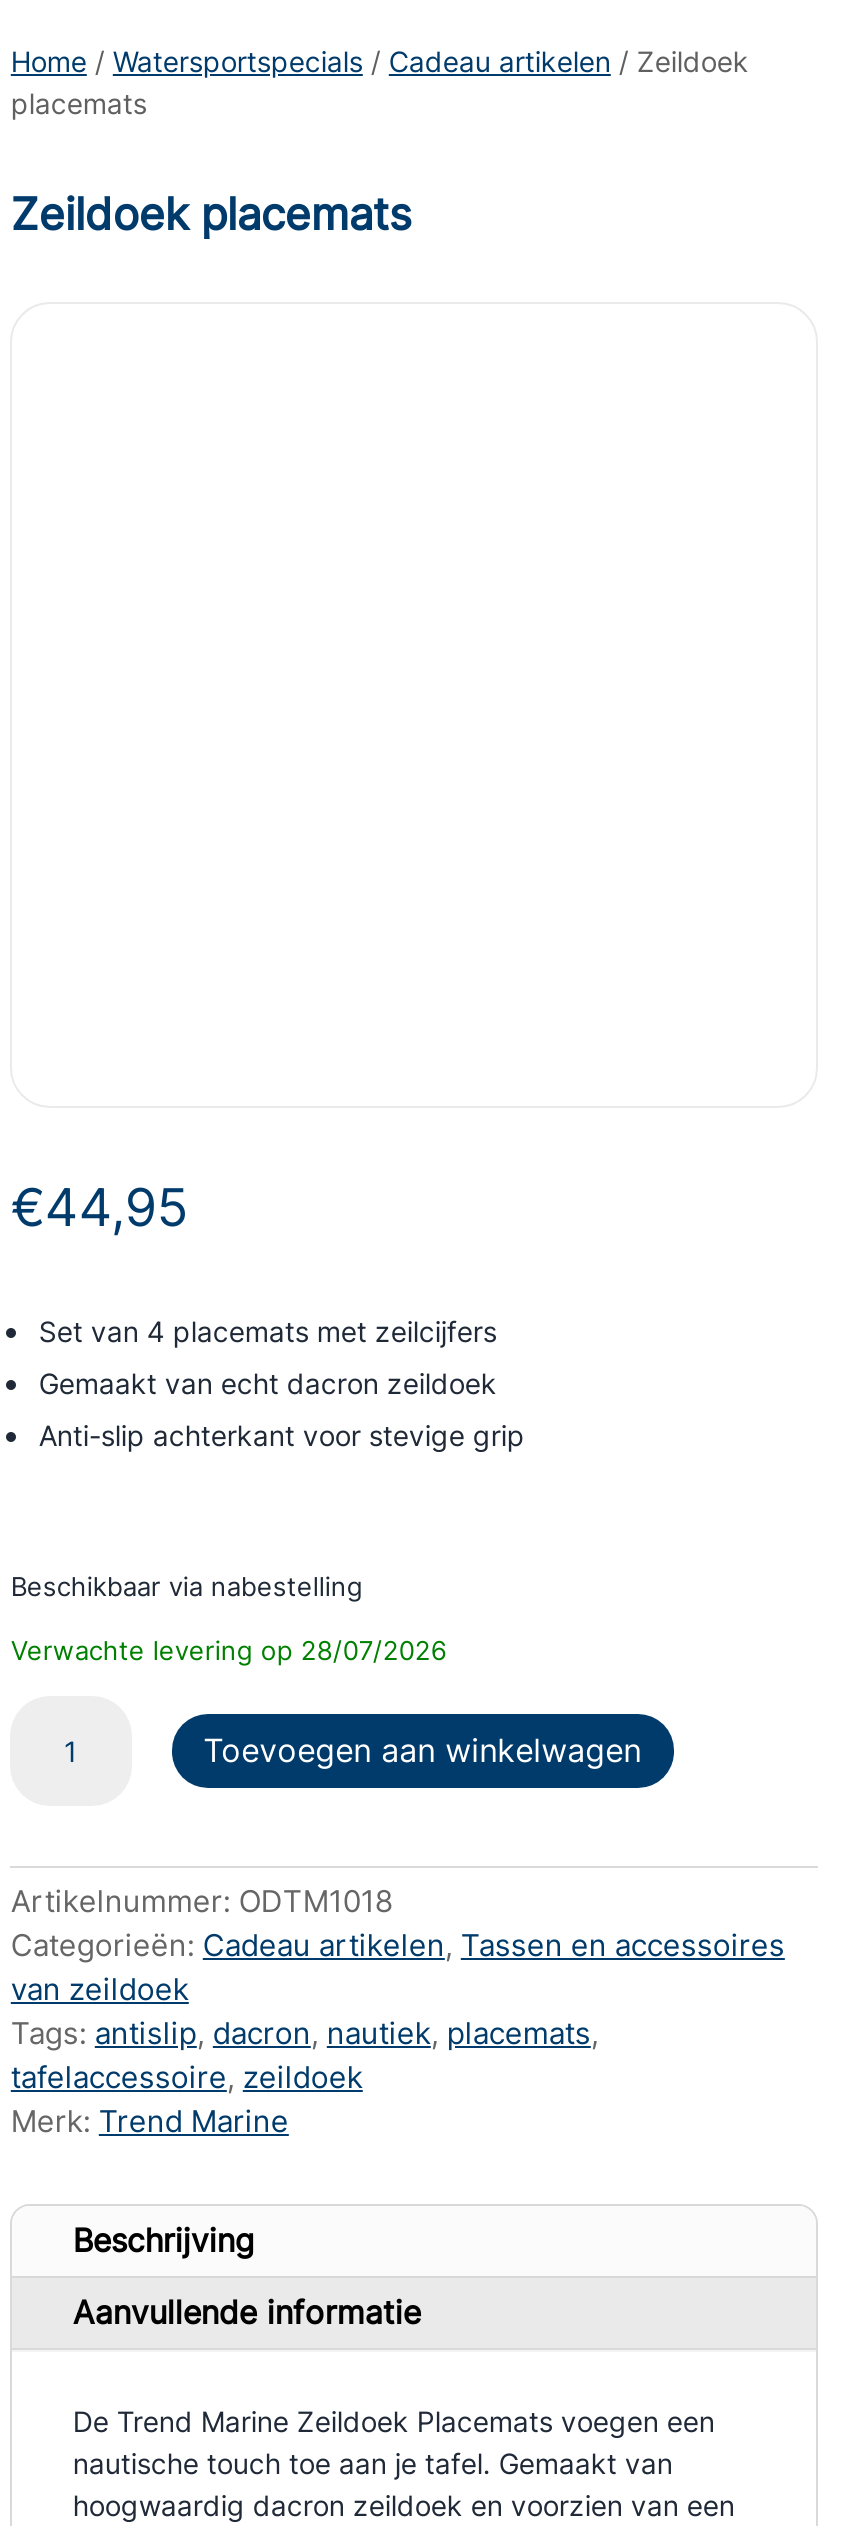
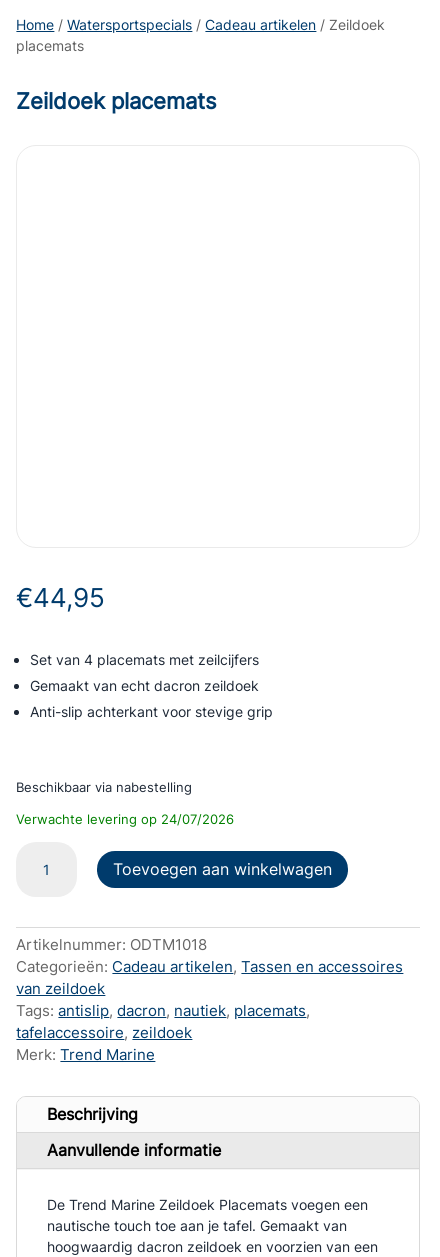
- Verwachte levering op 28/07/2026
+ Verwachte levering op 24/07/2026
